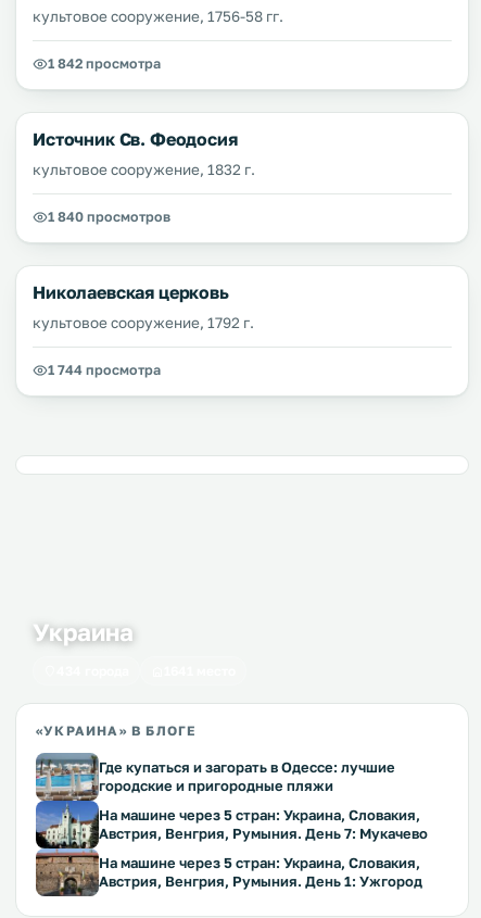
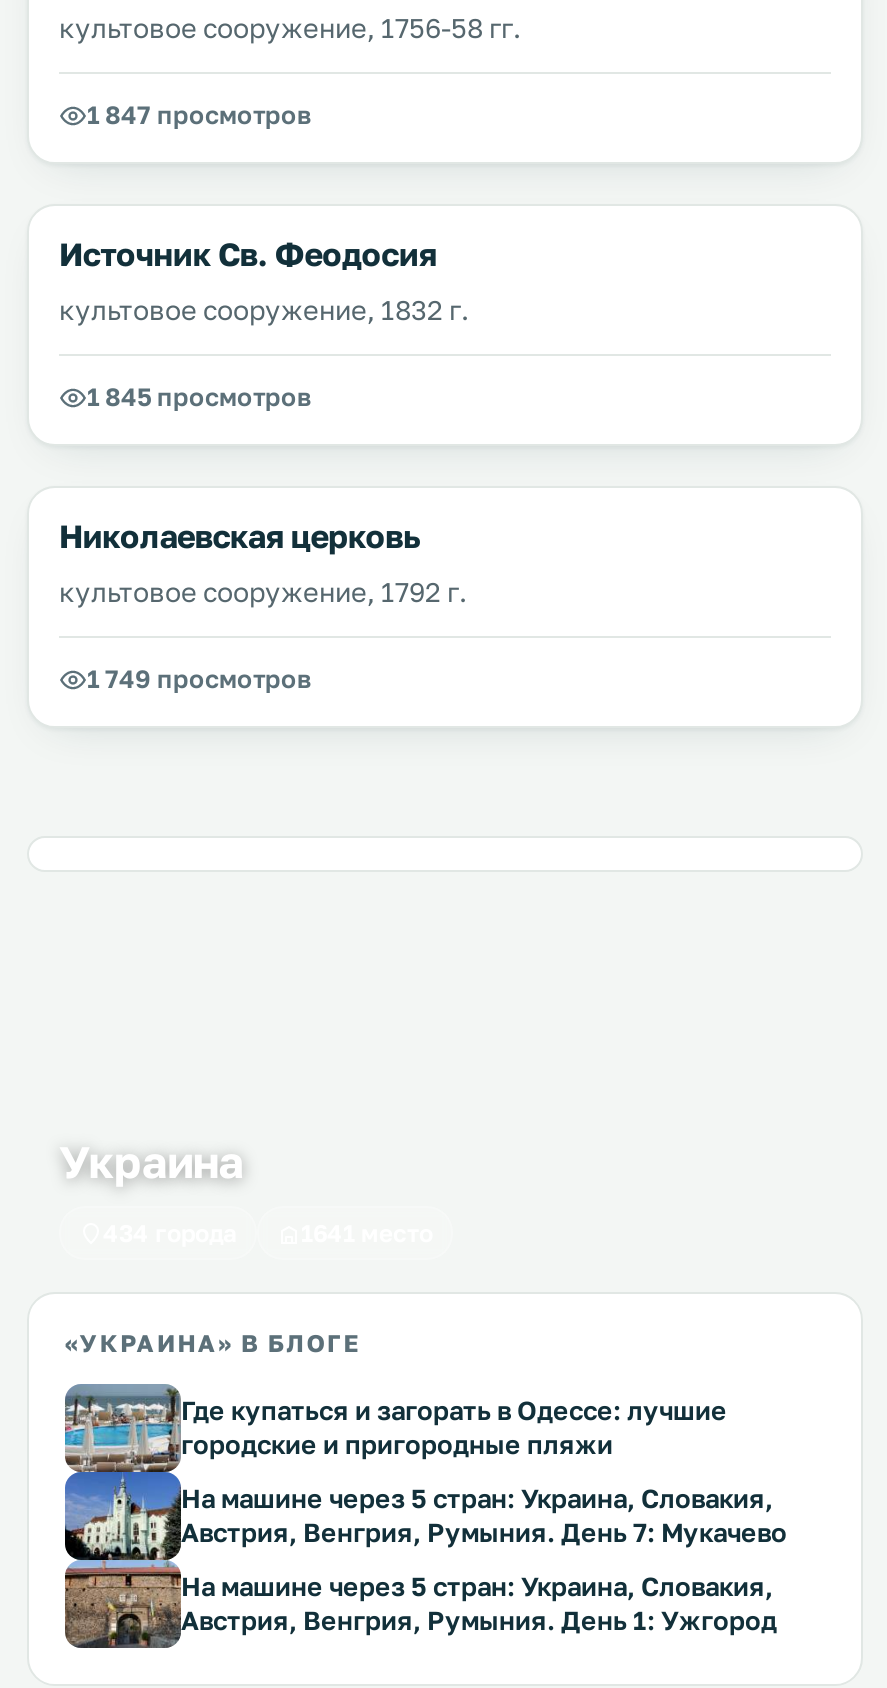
- 1 842 просмотра
+ 1 847 просмотров

- 1 840 просмотров
+ 1 845 просмотров

- 1 744 просмотра
+ 1 749 просмотров
